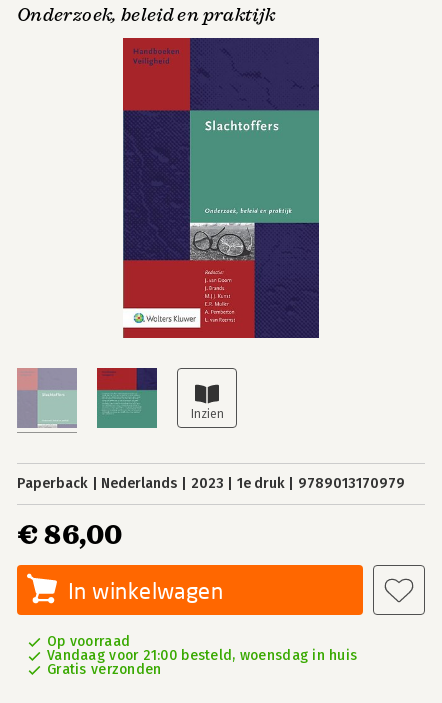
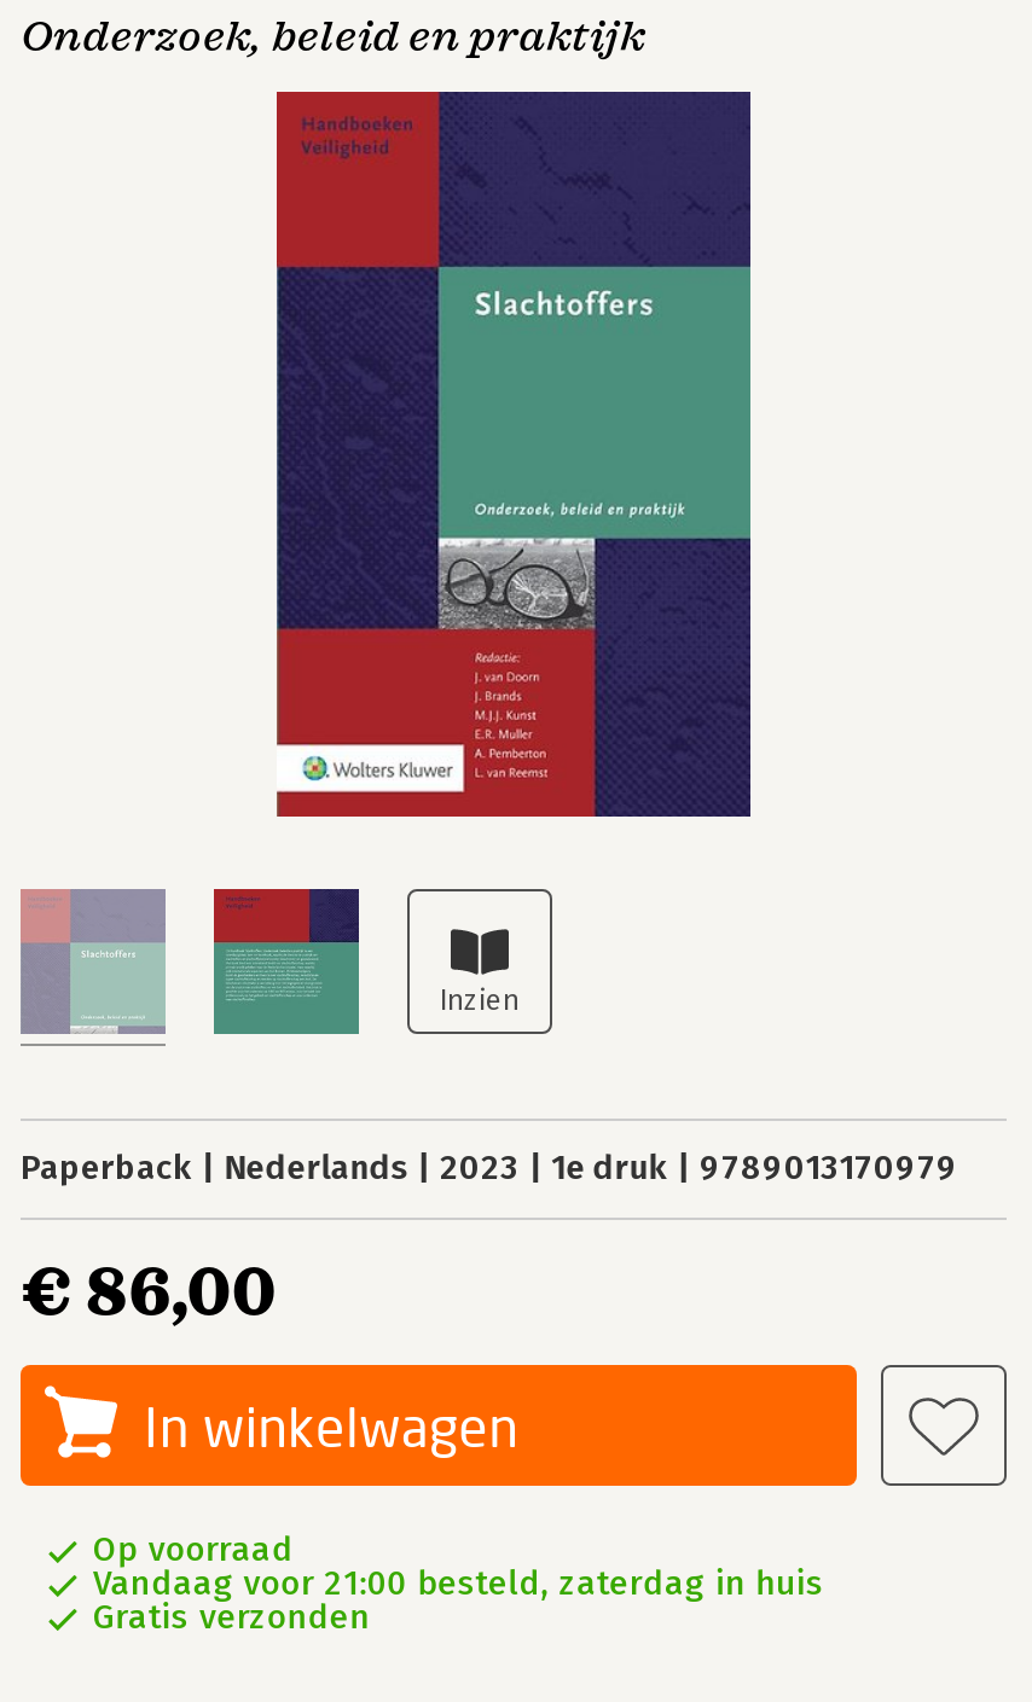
- Vandaag voor 21:00 besteld, woensdag in huis
+ Vandaag voor 21:00 besteld, zaterdag in huis
